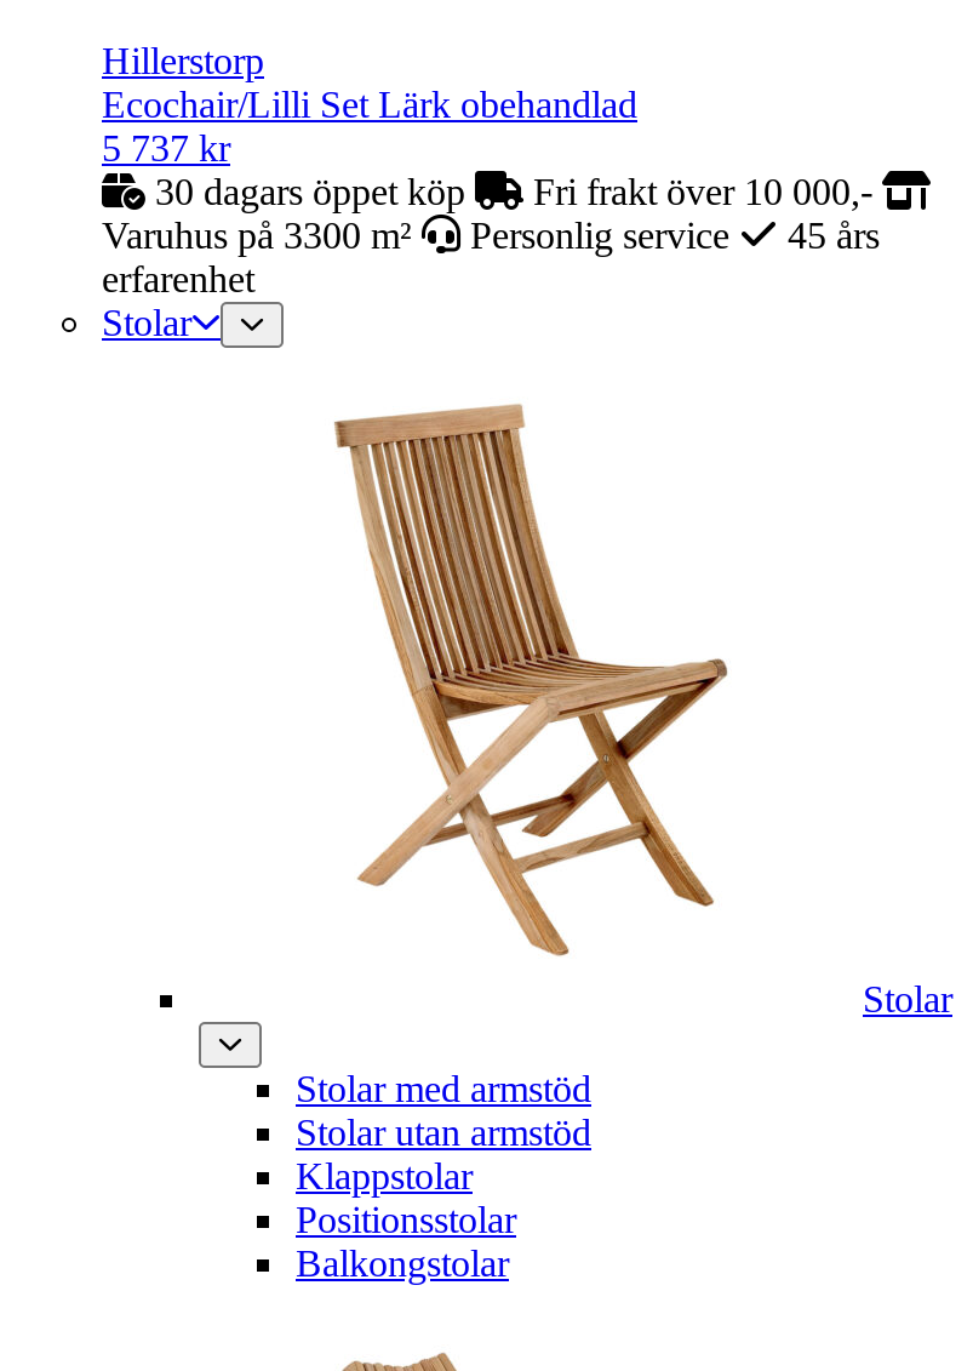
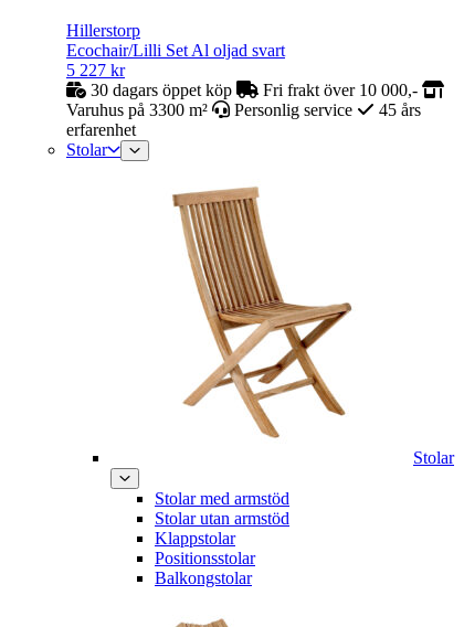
- Ecochair/Lilli Set Lärk obehandlad
- 5 737 kr
+ Ecochair/Lilli Set Al oljad svart
+ 5 227 kr
